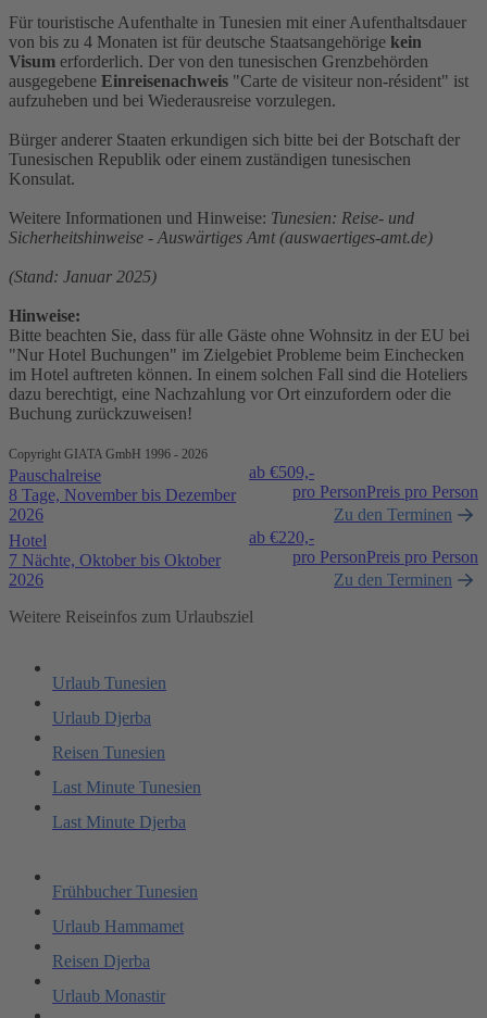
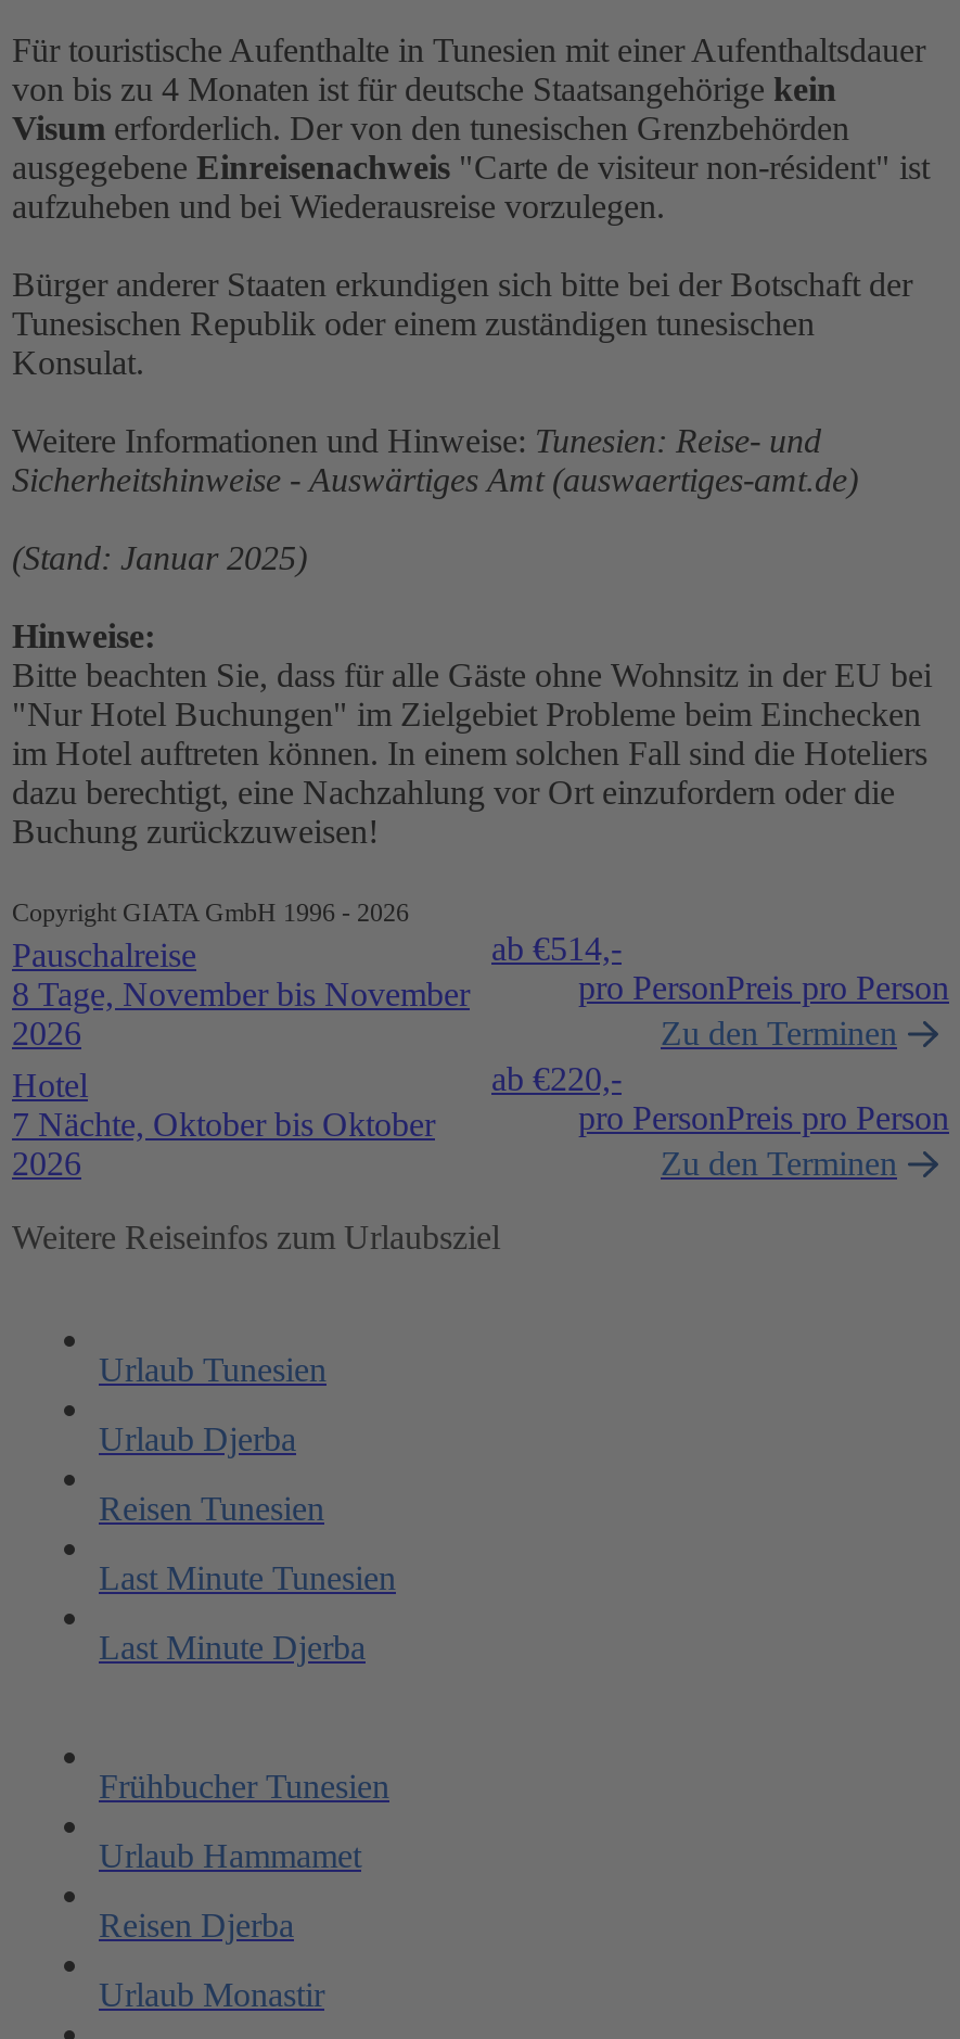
- ab €509,-
+ ab €514,-

- 8 Tage, November bis Dezember
+ 8 Tage, November bis November
